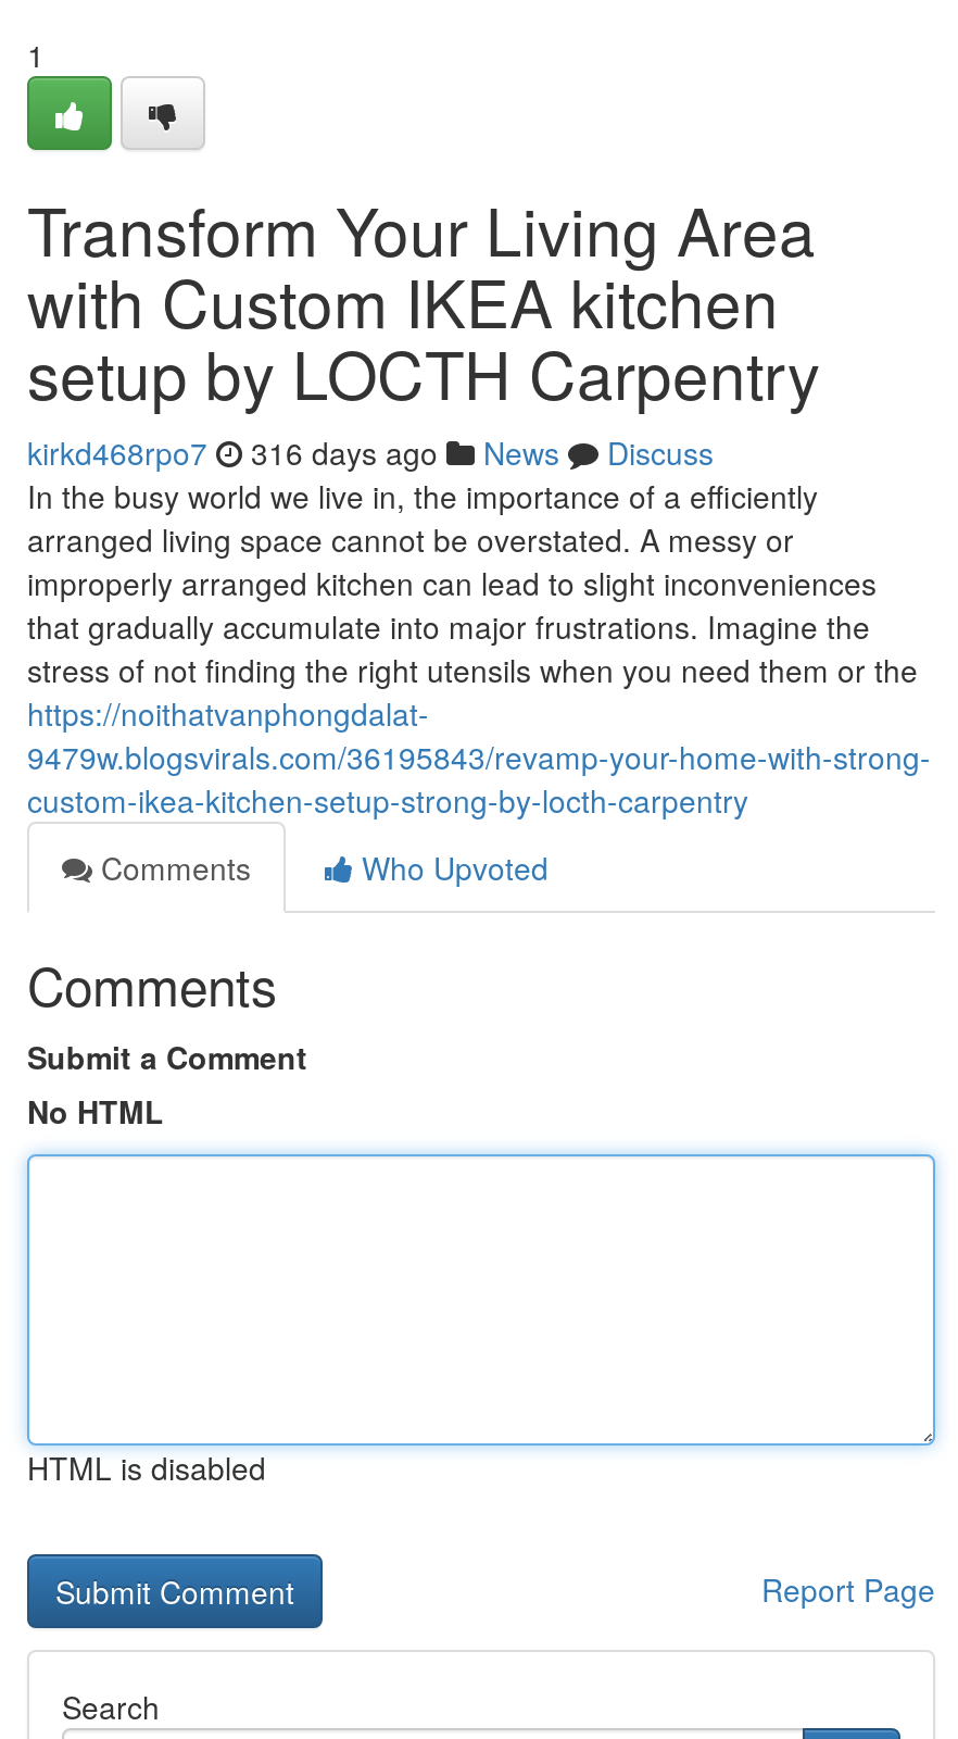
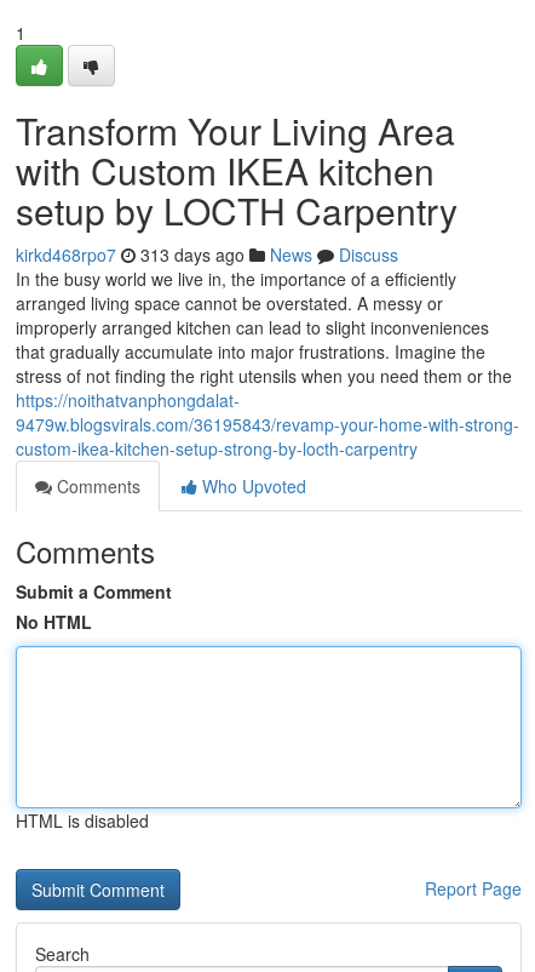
- kirkd468rpo7 316 days ago News Discuss
+ kirkd468rpo7 313 days ago News Discuss
